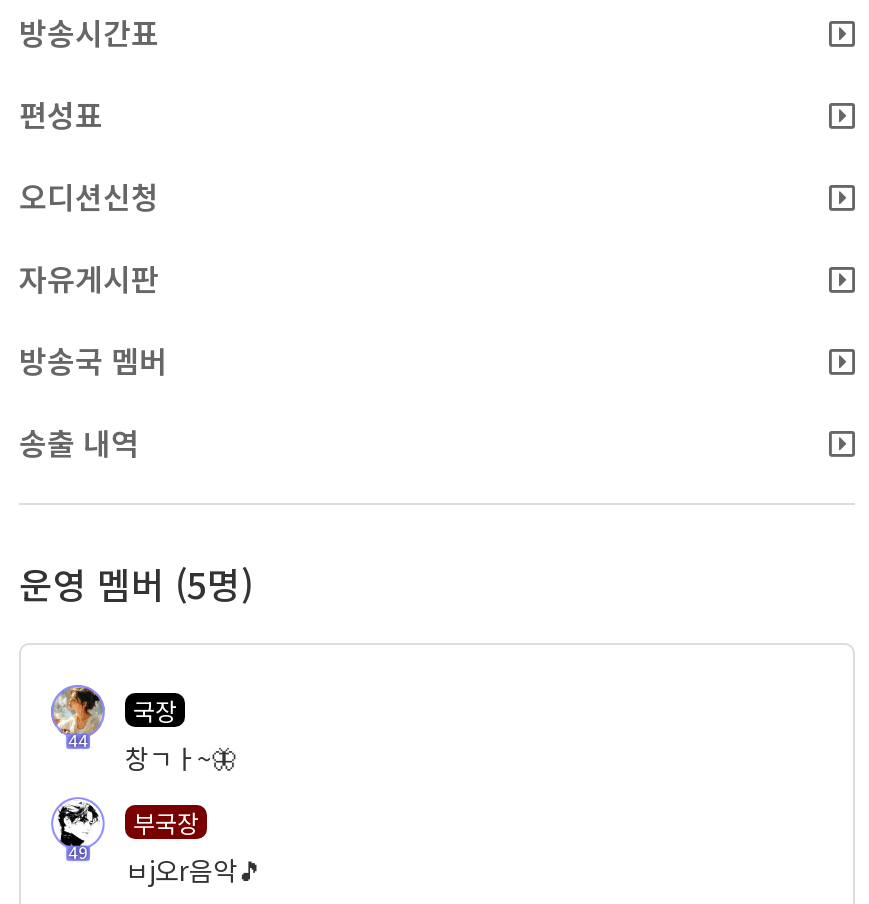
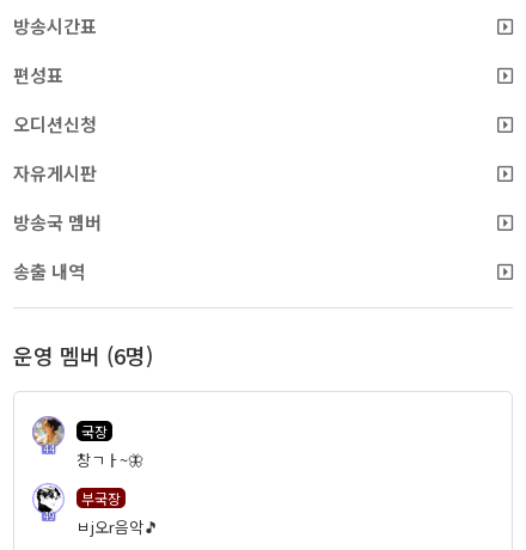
- 운영 멤버 (5명)
+ 운영 멤버 (6명)
